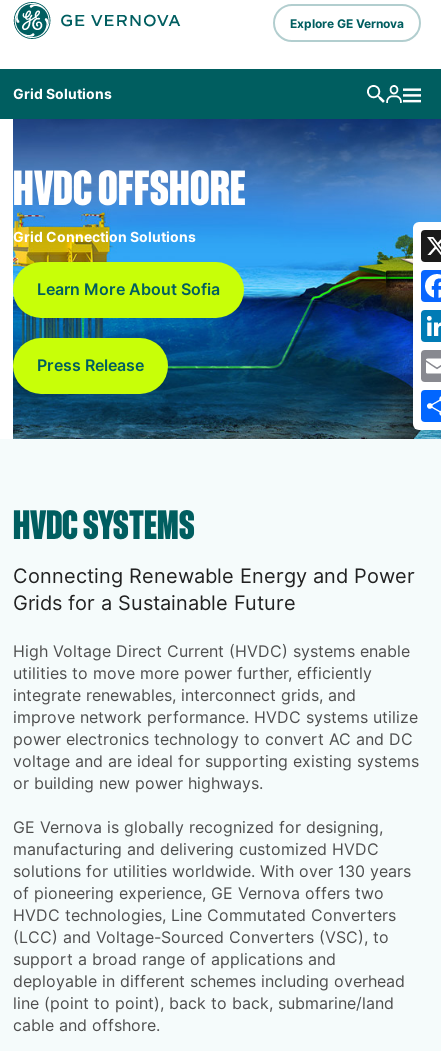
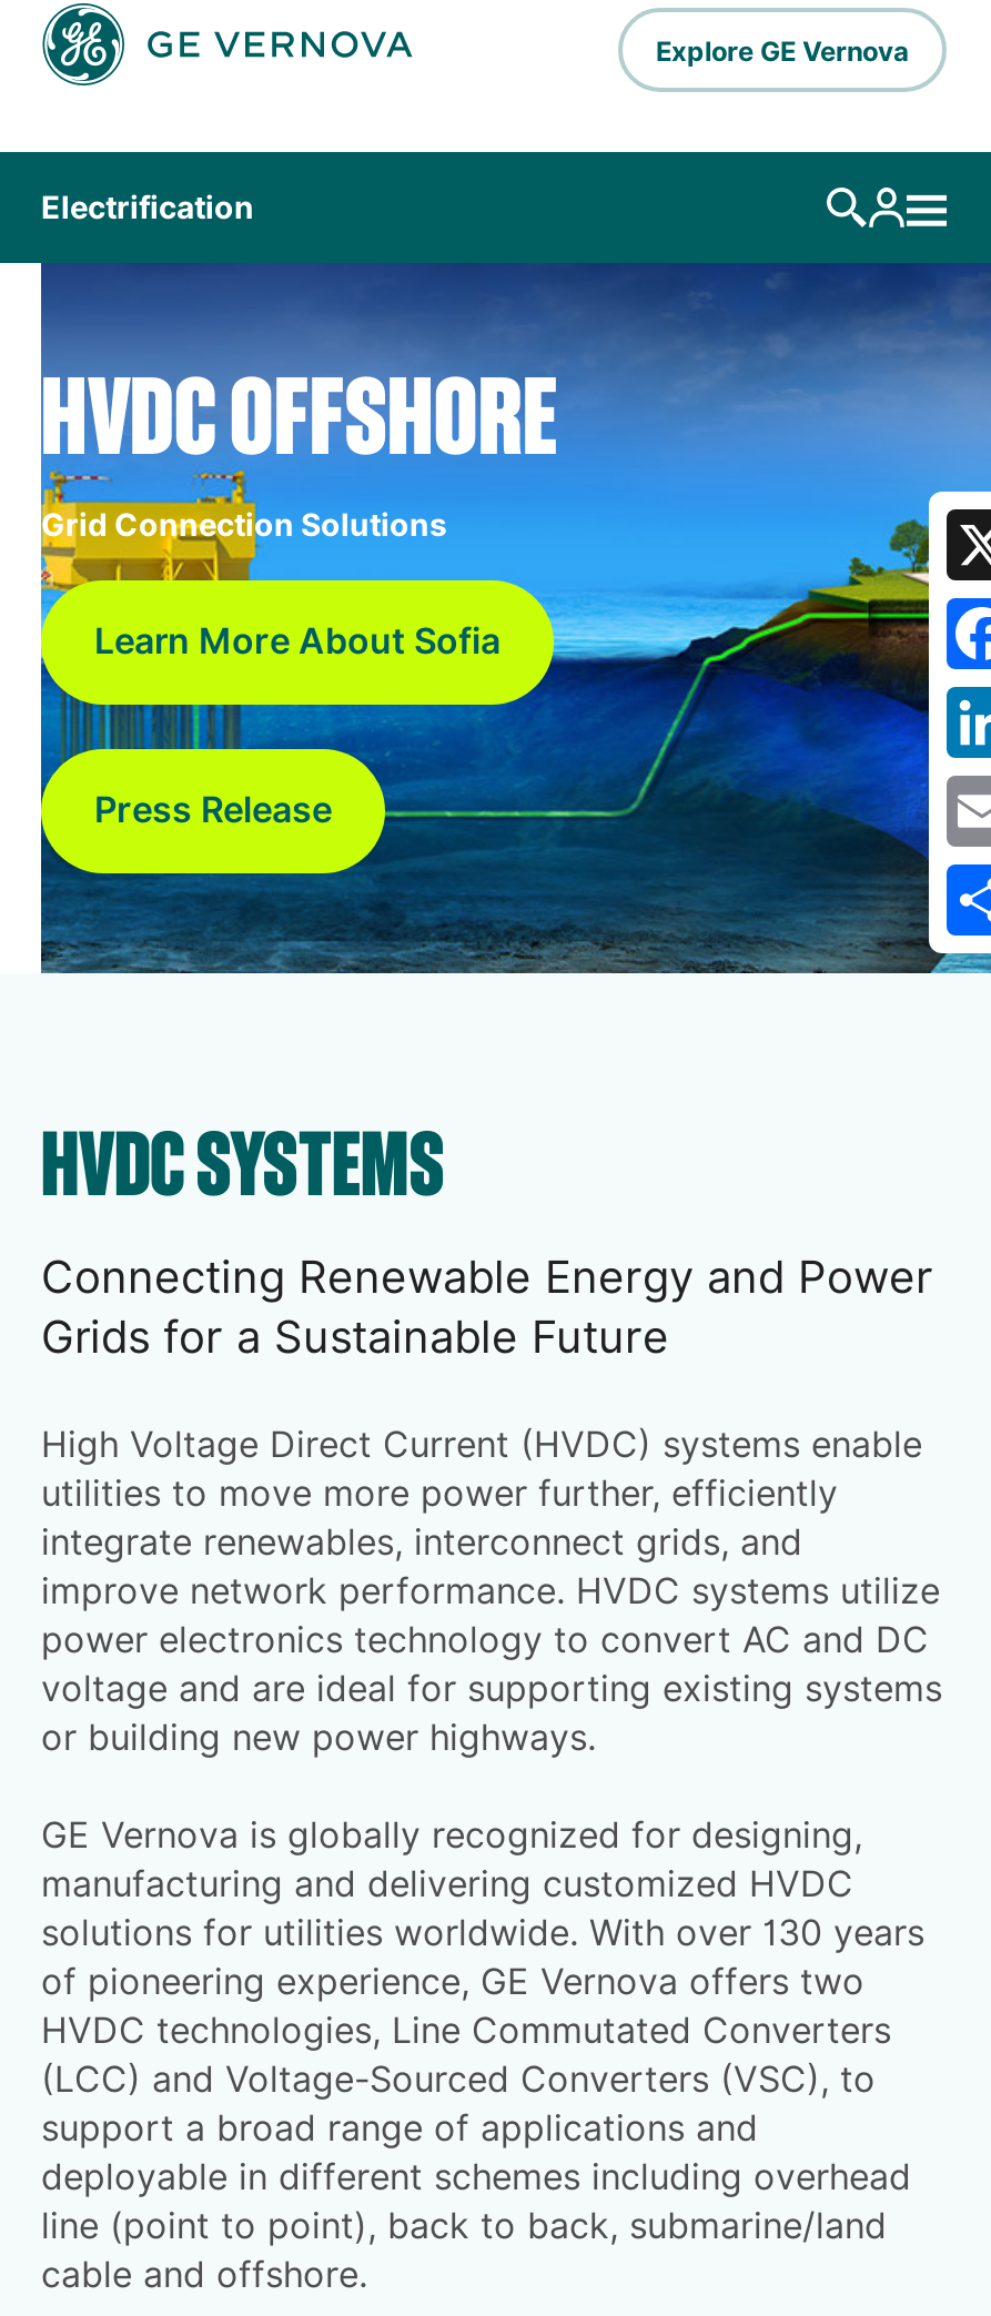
- Grid Solutions
+ Electrification
